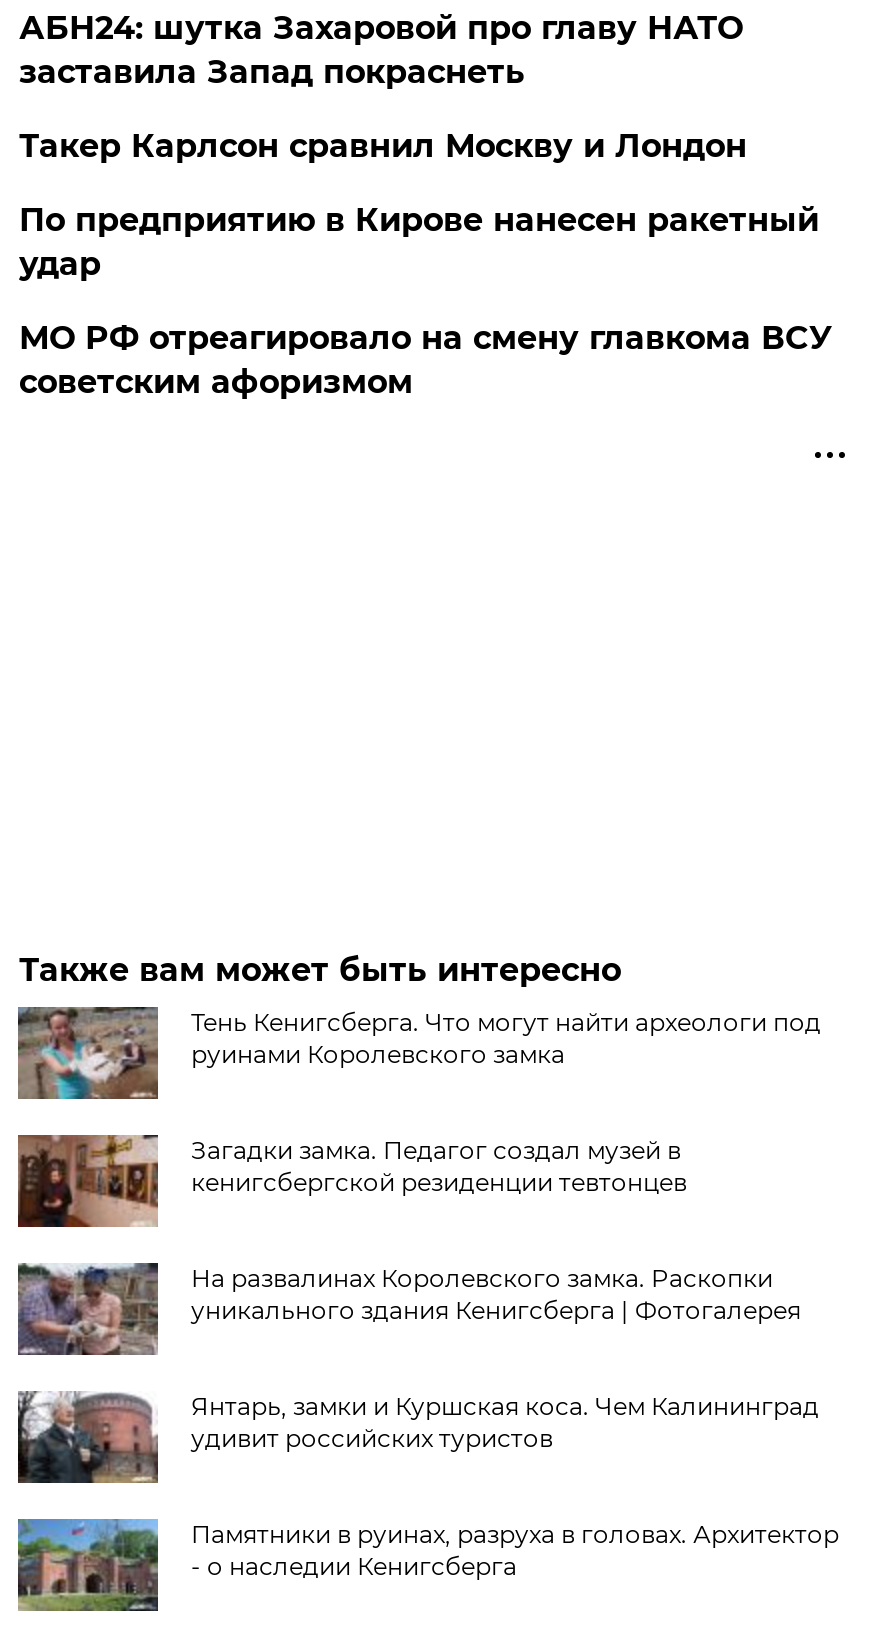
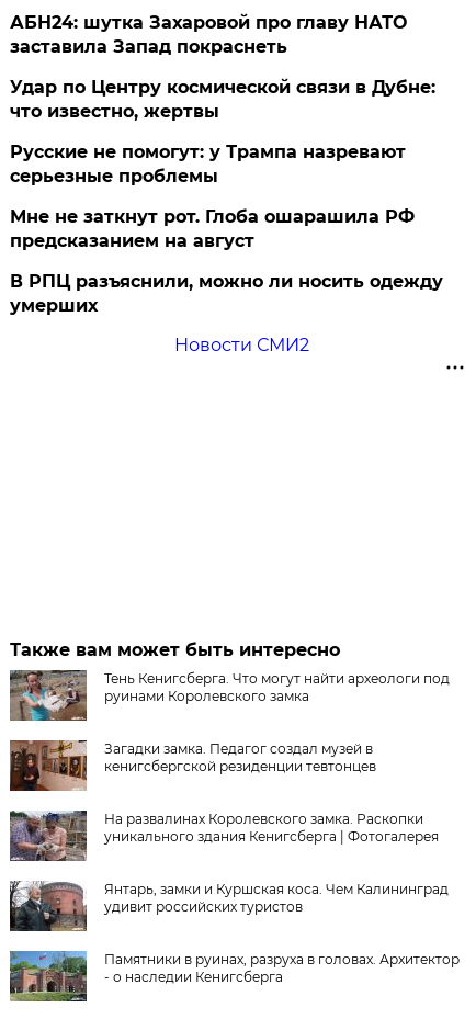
- Такер Карлсон сравнил Москву и Лондон
- По предприятию в Кирове нанесен ракетный
- удар
- МО РФ отреагировало на смену главкома ВСУ
- советским афоризмом
+ Удар по Центру космической связи в Дубне:
+ что известно, жертвы
+ Русские не помогут: у Трампа назревают
+ серьезные проблемы
+ Мне не заткнут рот. Глоба ошарашила РФ
+ предсказанием на август
+ В РПЦ разъяснили, можно ли носить одежду
+ умерших
+ Новости СМИ2
